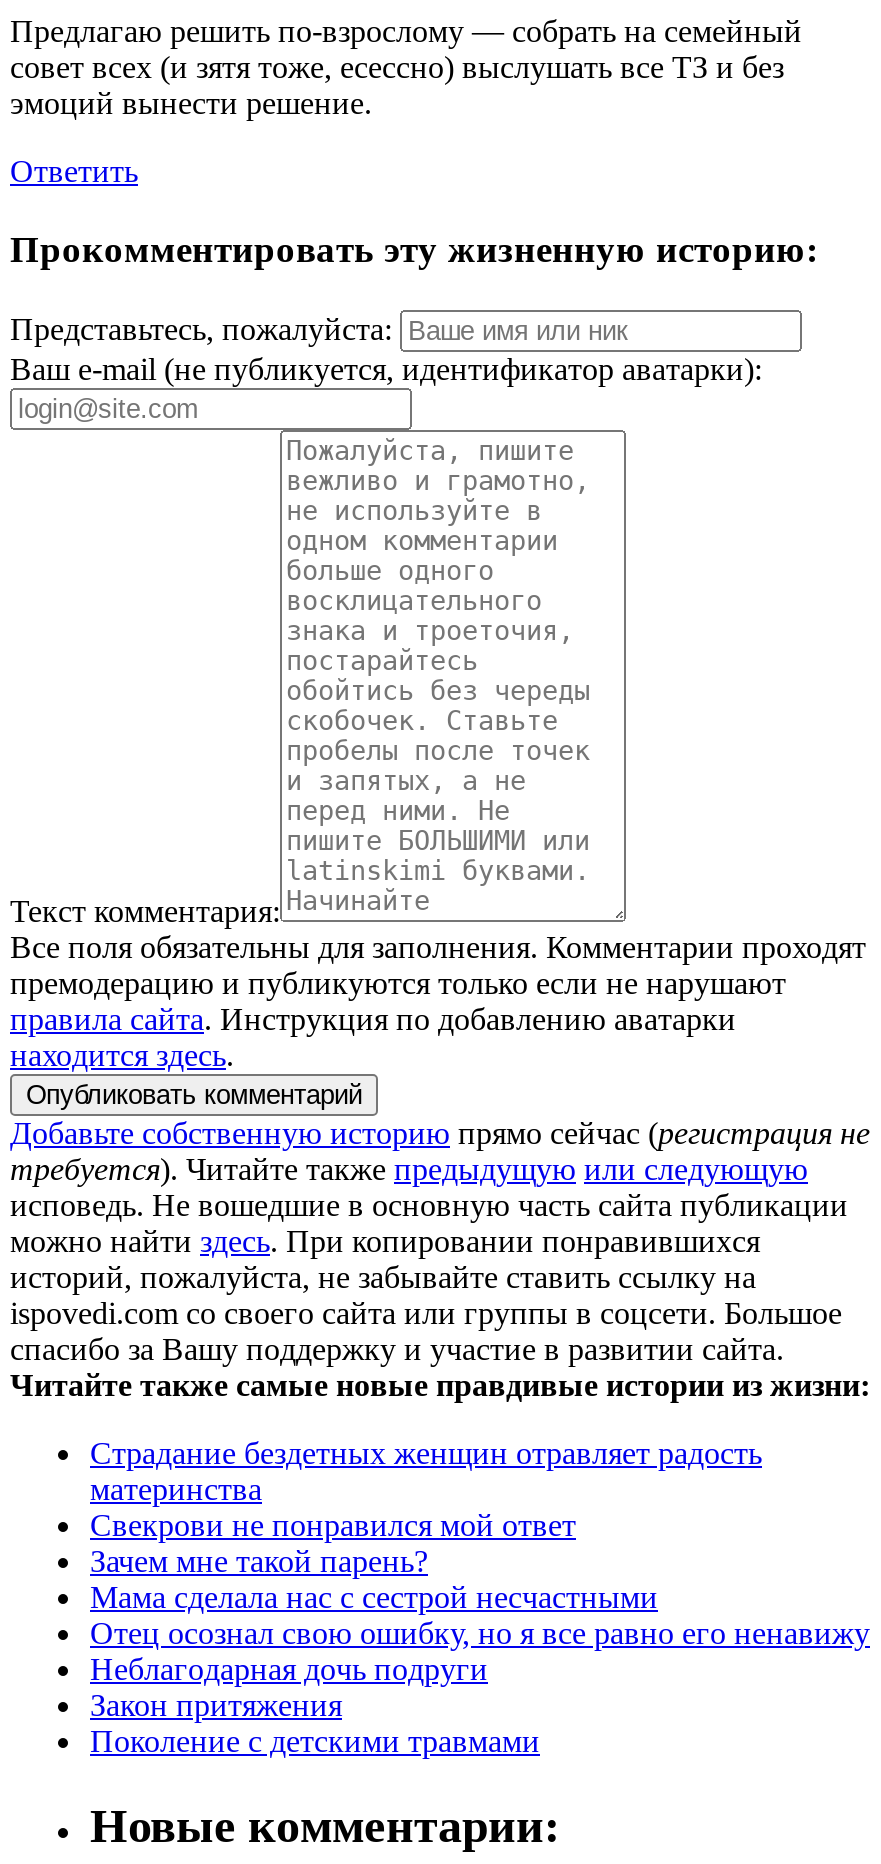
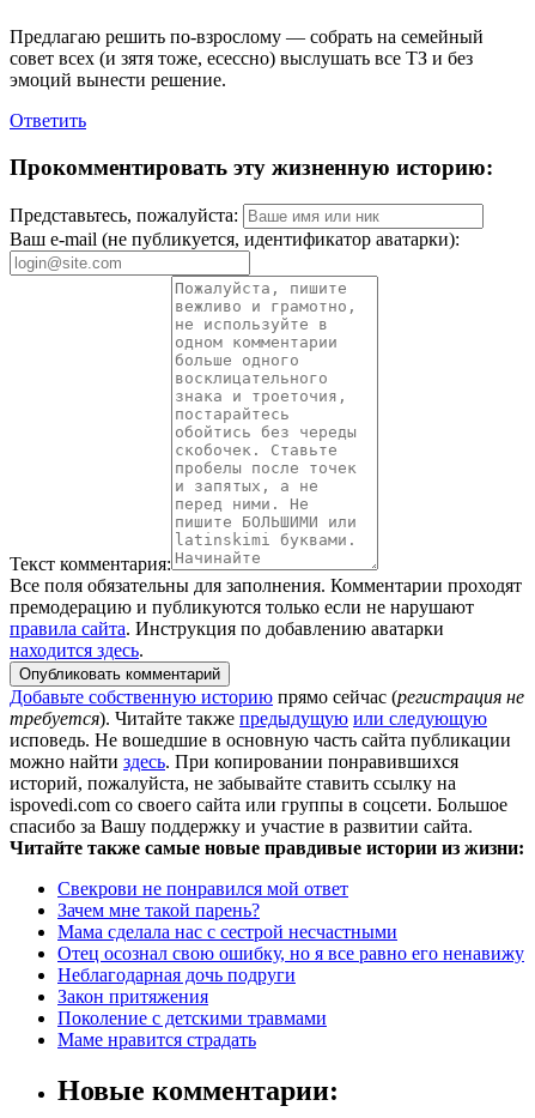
- Страдание бездетных женщин отравляет радость
- материнства

moved up: Свекрови не понравился мой ответ | Зачем мне такой парень? | Мама сделала нас с сестрой несчастными | Отец осознал свою ошибку, но я все равно его ненавижу | Неблагодарная дочь подруги | Закон притяжения | Поколение с детскими травмами

+ Маме нравится страдать
